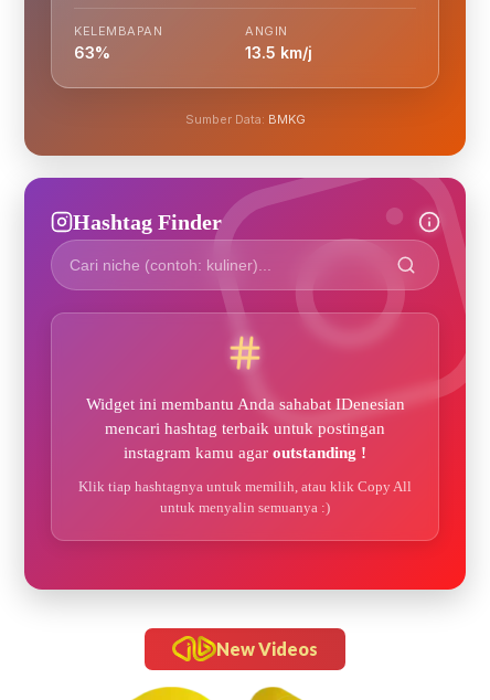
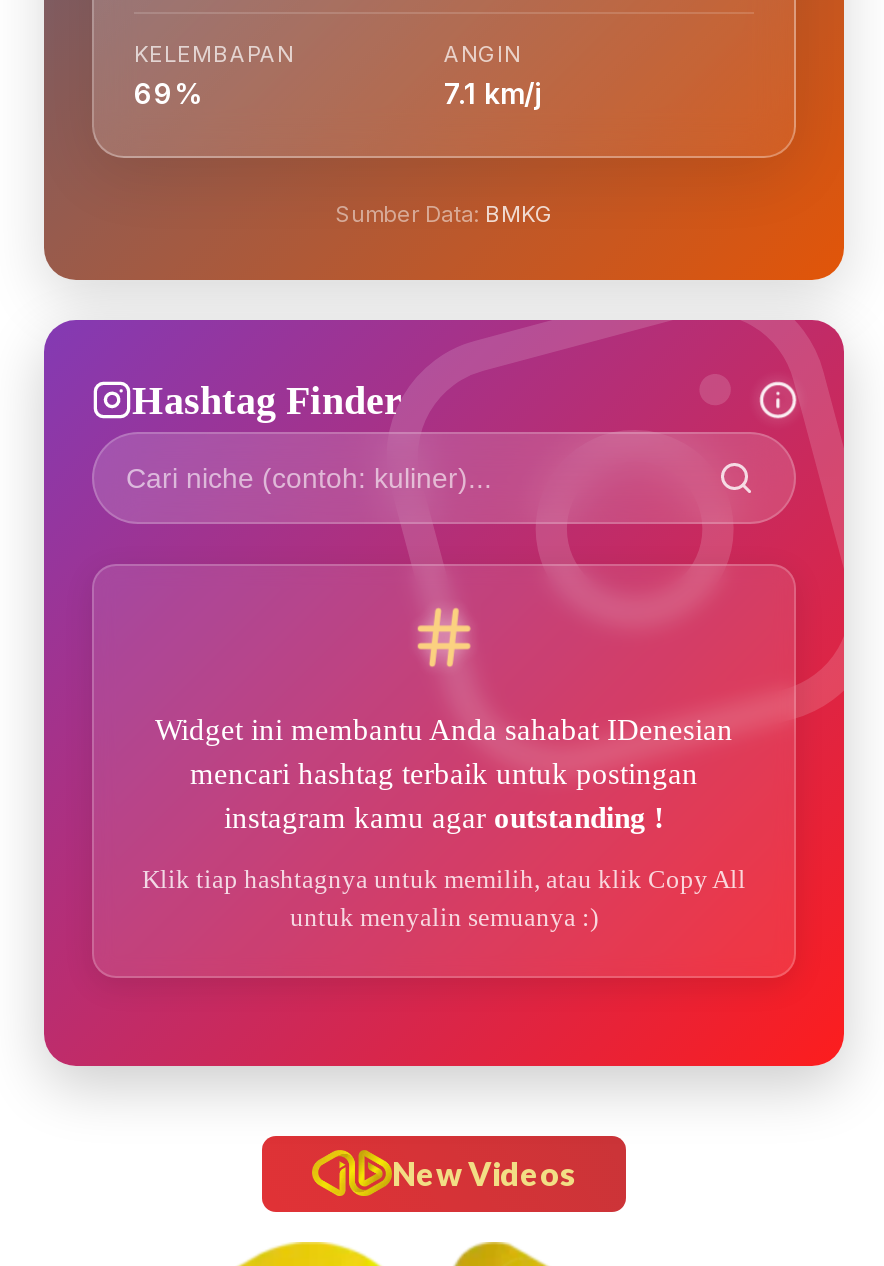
- 63%
+ 69%

- 13.5 km/j
+ 7.1 km/j
